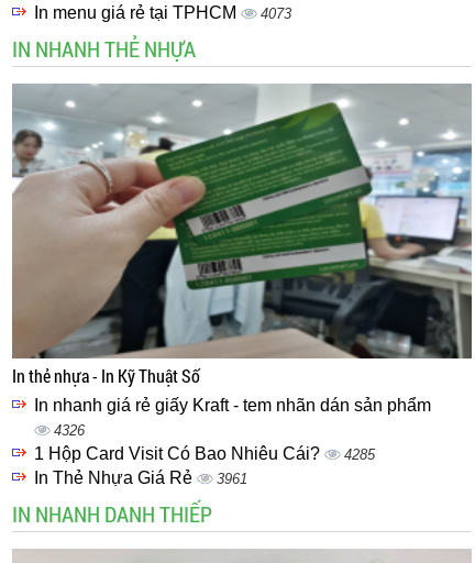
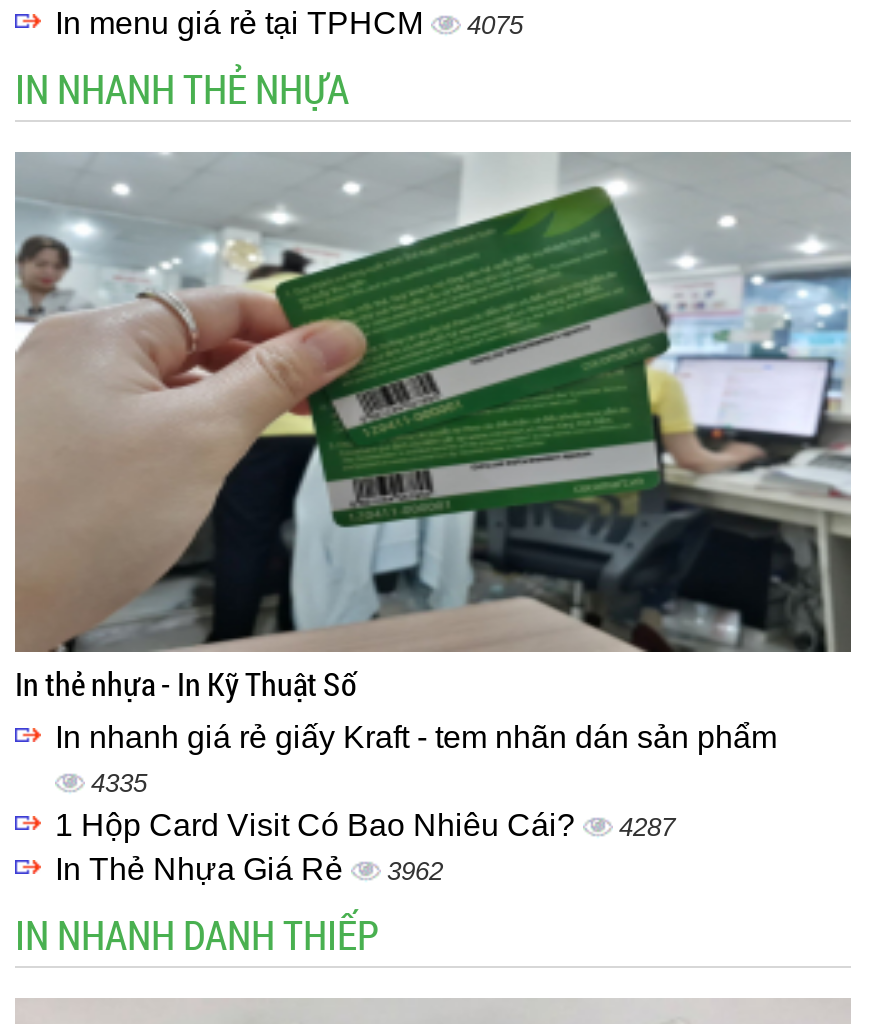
- In menu giá rẻ tại TPHCM 4073
+ In menu giá rẻ tại TPHCM 4075

- 4326
+ 4335

- 1 Hộp Card Visit Có Bao Nhiêu Cái? 4285
+ 1 Hộp Card Visit Có Bao Nhiêu Cái? 4287

- In Thẻ Nhựa Giá Rẻ 3961
+ In Thẻ Nhựa Giá Rẻ 3962
